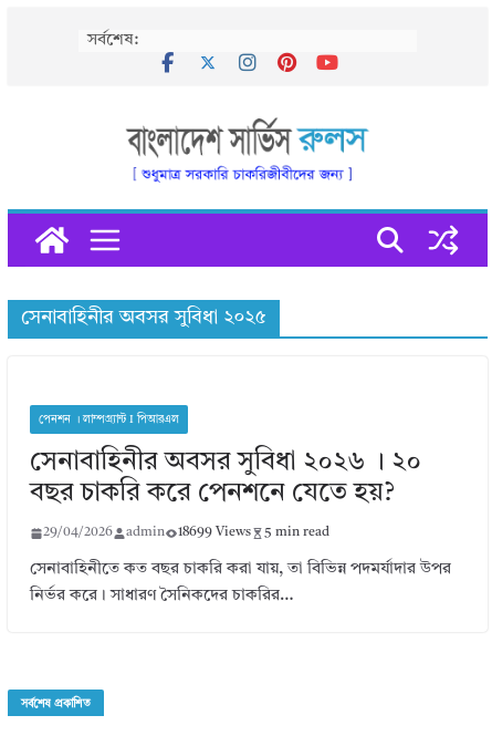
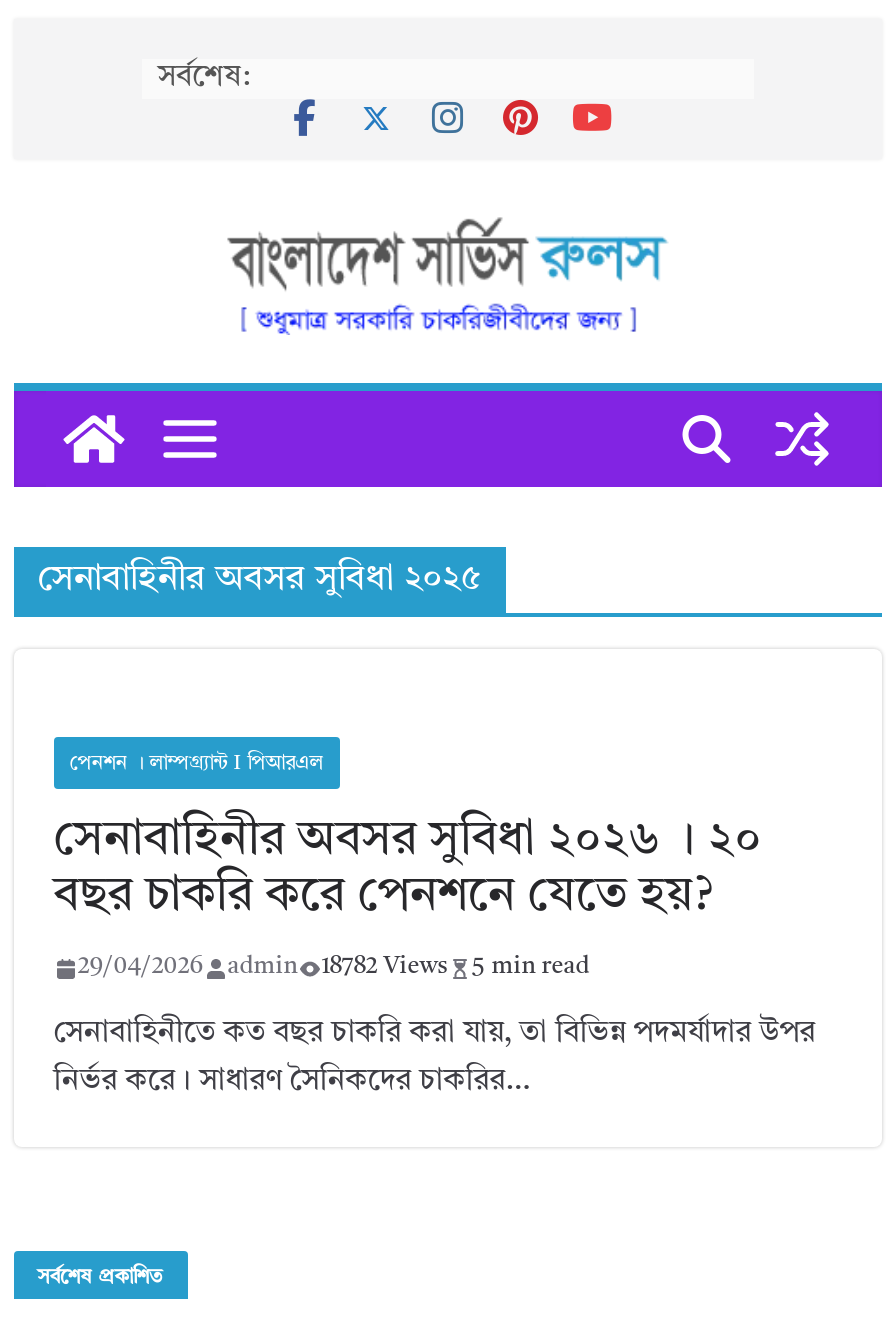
- 29/04/2026 admin 18699 Views 5 min read
+ 29/04/2026 admin 18782 Views 5 min read
